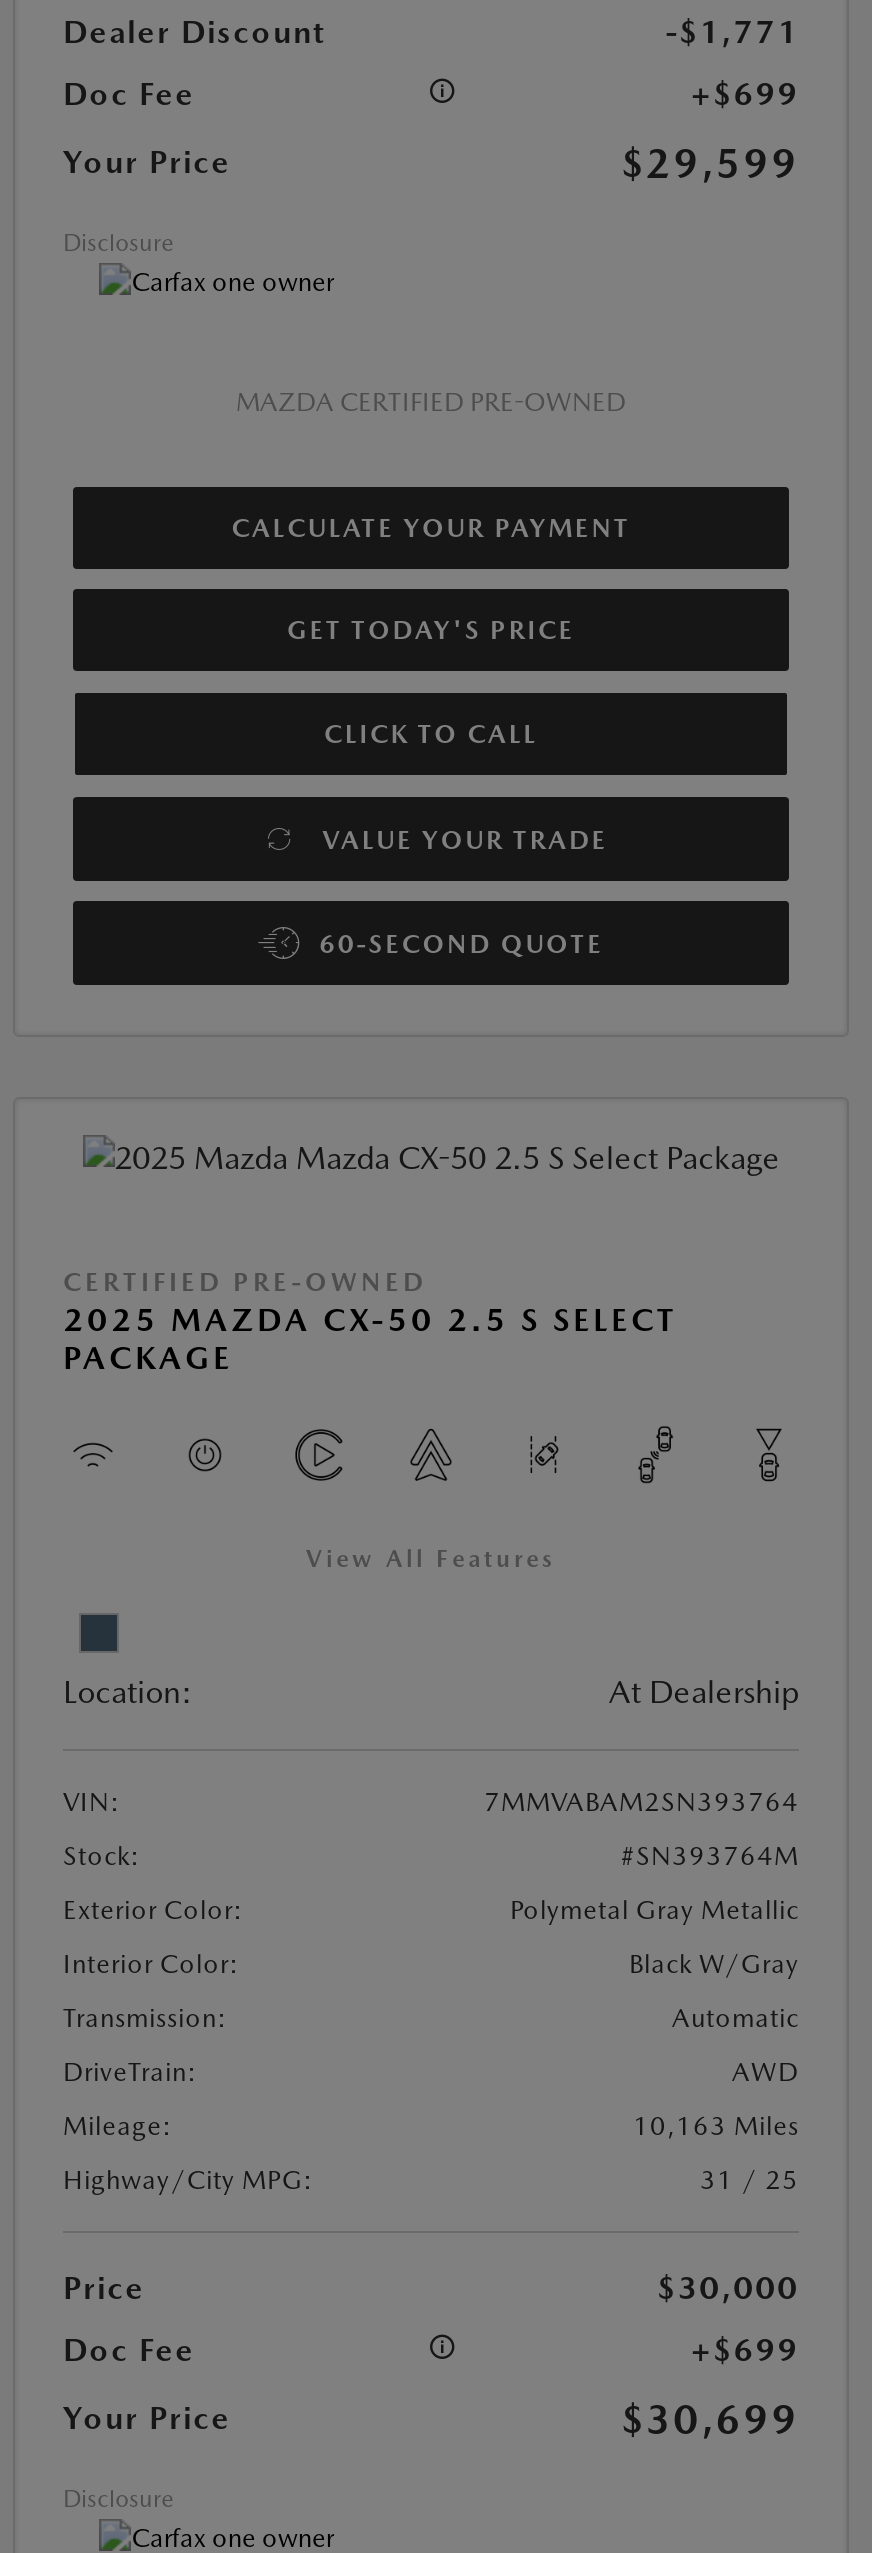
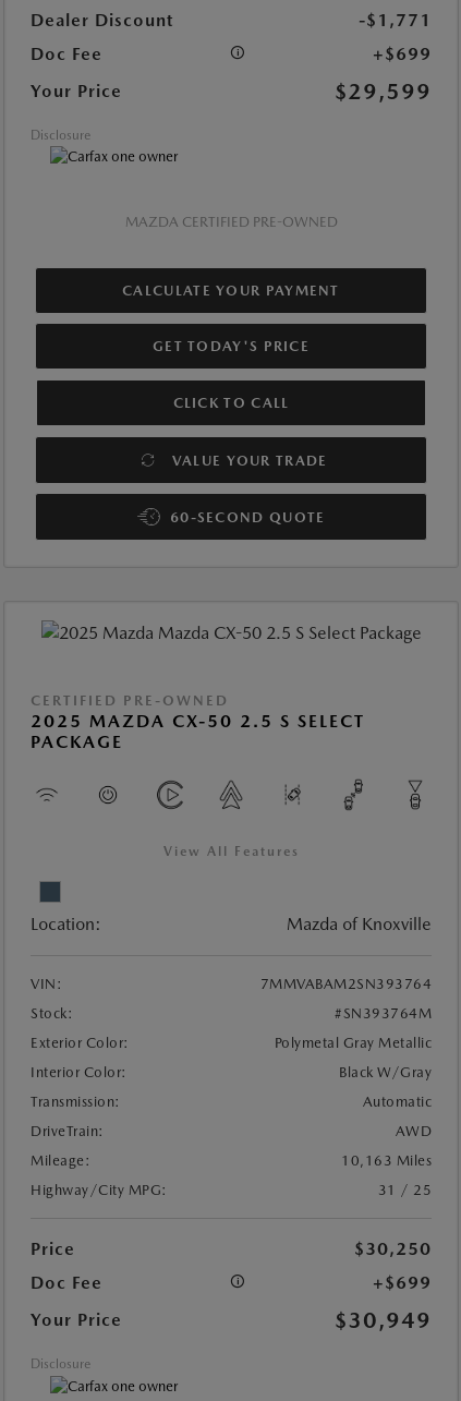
- At Dealership
+ Mazda of Knoxville

- $30,000
+ $30,250

- $30,699
+ $30,949
